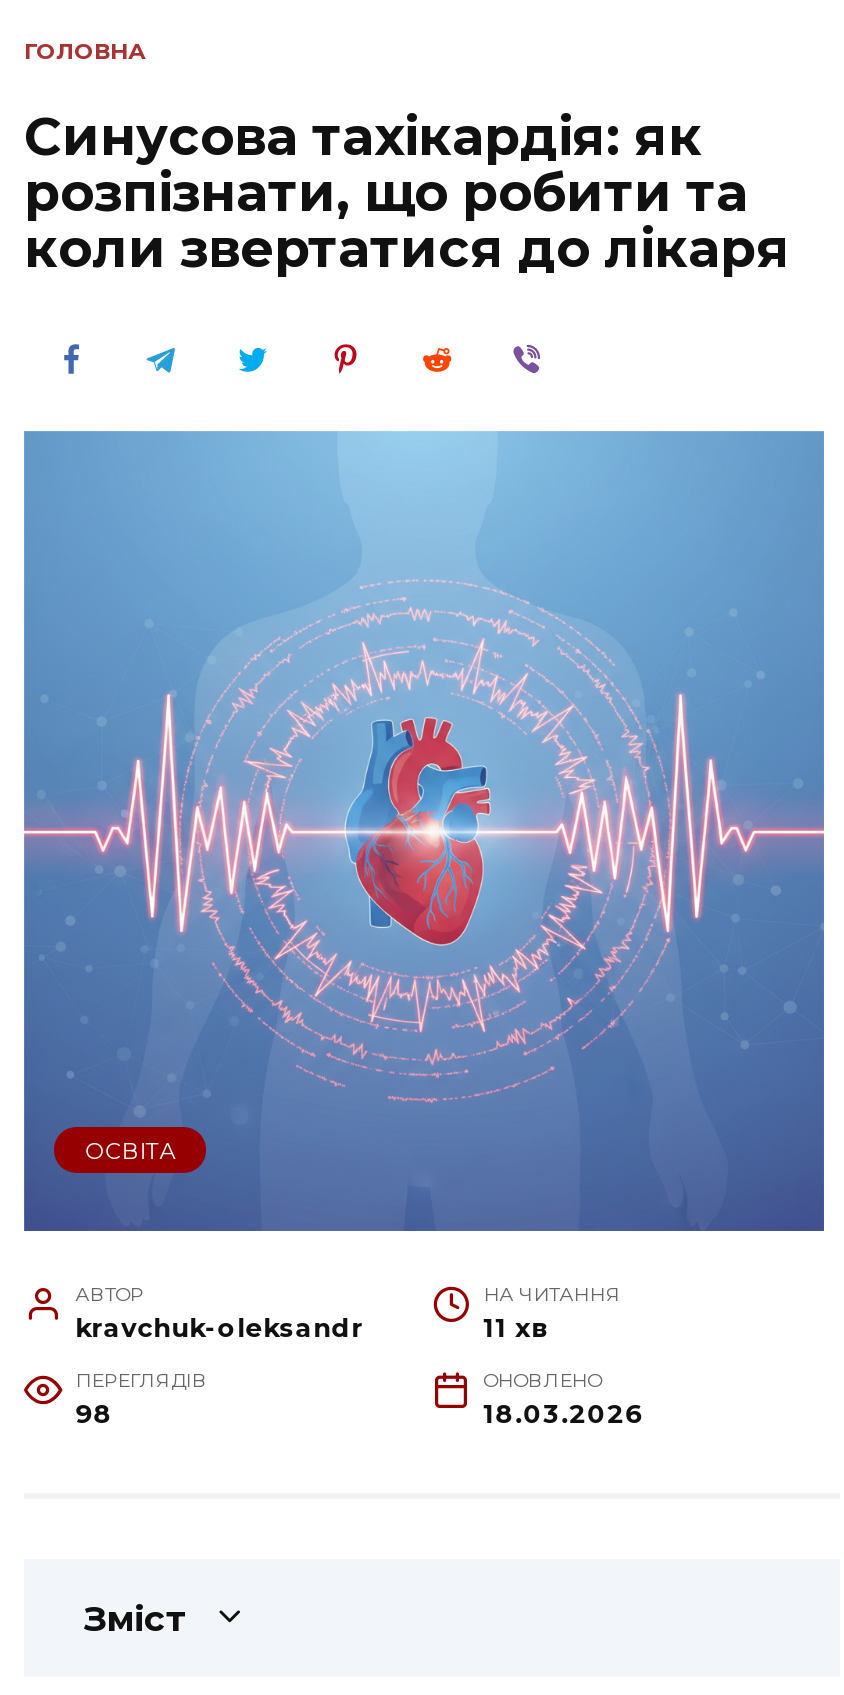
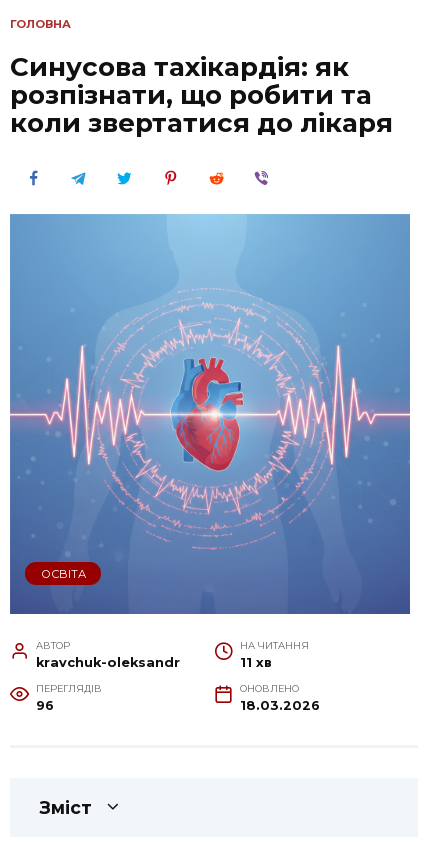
- 98
+ 96
